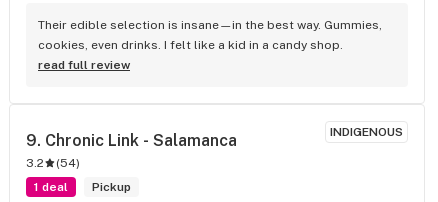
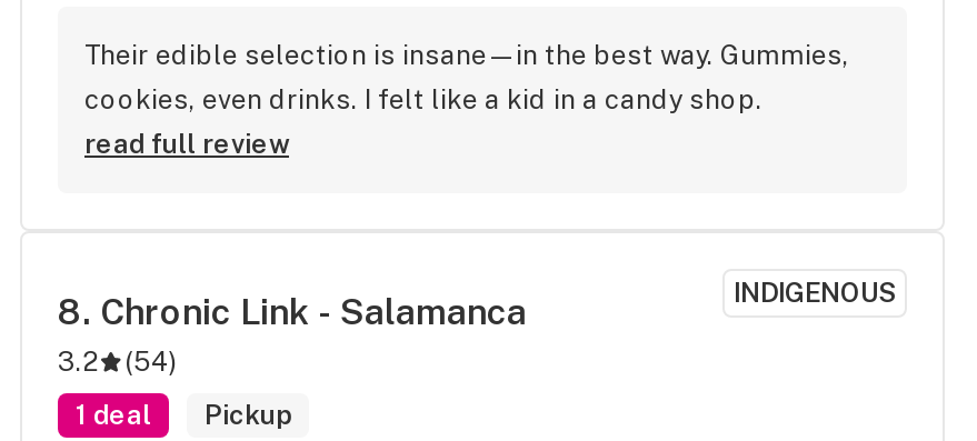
- 9. Chronic Link - Salamanca
+ 8. Chronic Link - Salamanca
